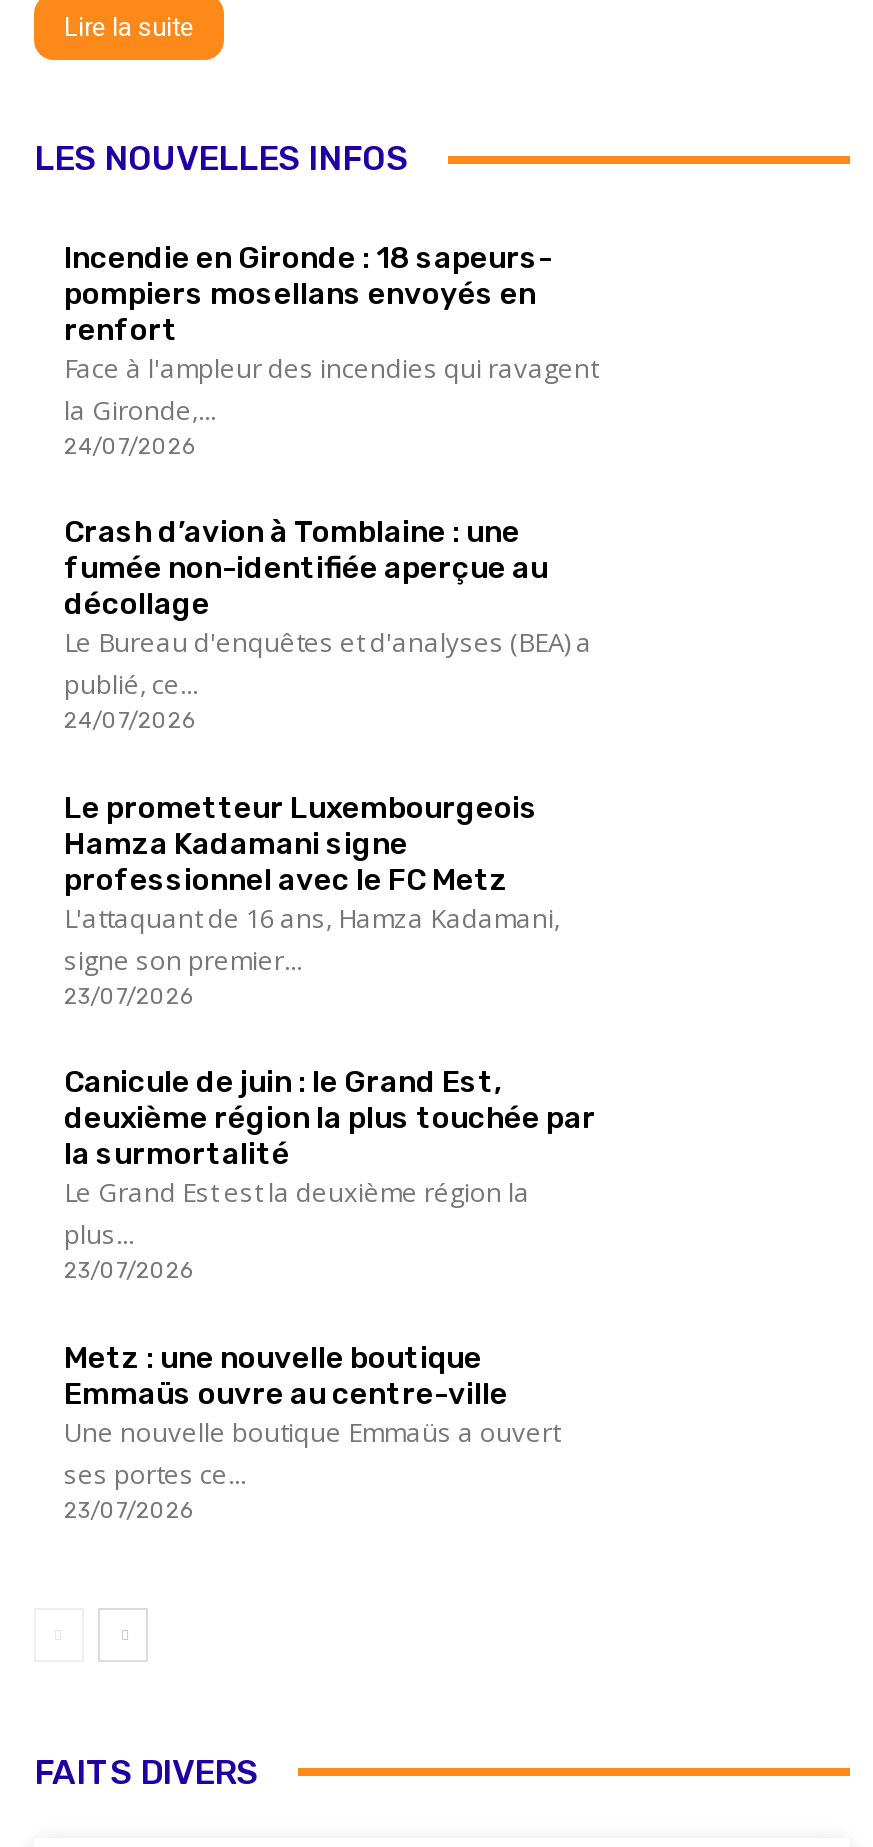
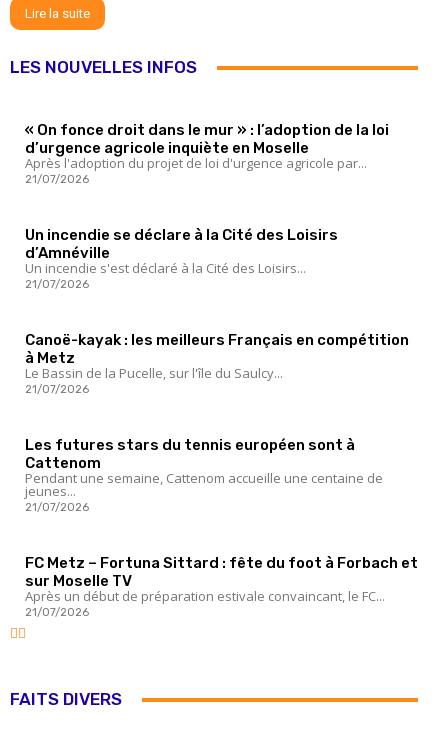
- Incendie en Gironde : 18 sapeurs-
- pompiers mosellans envoyés en
- renfort
- Face à l'ampleur des incendies qui ravagent
- la Gironde,...
- 24/07/2026
+ « On fonce droit dans le mur » : l’adoption de la loi
+ d’urgence agricole inquiète en Moselle
+ Après l'adoption du projet de loi d'urgence agricole par...
+ 21/07/2026

- Crash d’avion à Tomblaine : une
- fumée non-identifiée aperçue au
- décollage
- Le Bureau d'enquêtes et d'analyses (BEA) a
- publié, ce...
- 24/07/2026
+ Un incendie se déclare à la Cité des Loisirs
+ d’Amnéville
+ Un incendie s'est déclaré à la Cité des Loisirs...
+ 21/07/2026

- Le prometteur Luxembourgeois
- Hamza Kadamani signe
- professionnel avec le FC Metz
- L'attaquant de 16 ans, Hamza Kadamani,
- signe son premier...
- 23/07/2026
+ Canoë-kayak : les meilleurs Français en compétition
+ à Metz
+ Le Bassin de la Pucelle, sur l'île du Saulcy...
+ 21/07/2026

- Canicule de juin : le Grand Est,
- deuxième région la plus touchée par
- la surmortalité
- Le Grand Est est la deuxième région la
- plus...
- 23/07/2026
+ Les futures stars du tennis européen sont à
+ Cattenom
+ Pendant une semaine, Cattenom accueille une centaine de
+ jeunes...
+ 21/07/2026

- Metz : une nouvelle boutique
- Emmaüs ouvre au centre-ville
- Une nouvelle boutique Emmaüs a ouvert
- ses portes ce...
- 23/07/2026
+ FC Metz – Fortuna Sittard : fête du foot à Forbach et
+ sur Moselle TV
+ Après un début de préparation estivale convaincant, le FC...
+ 21/07/2026
